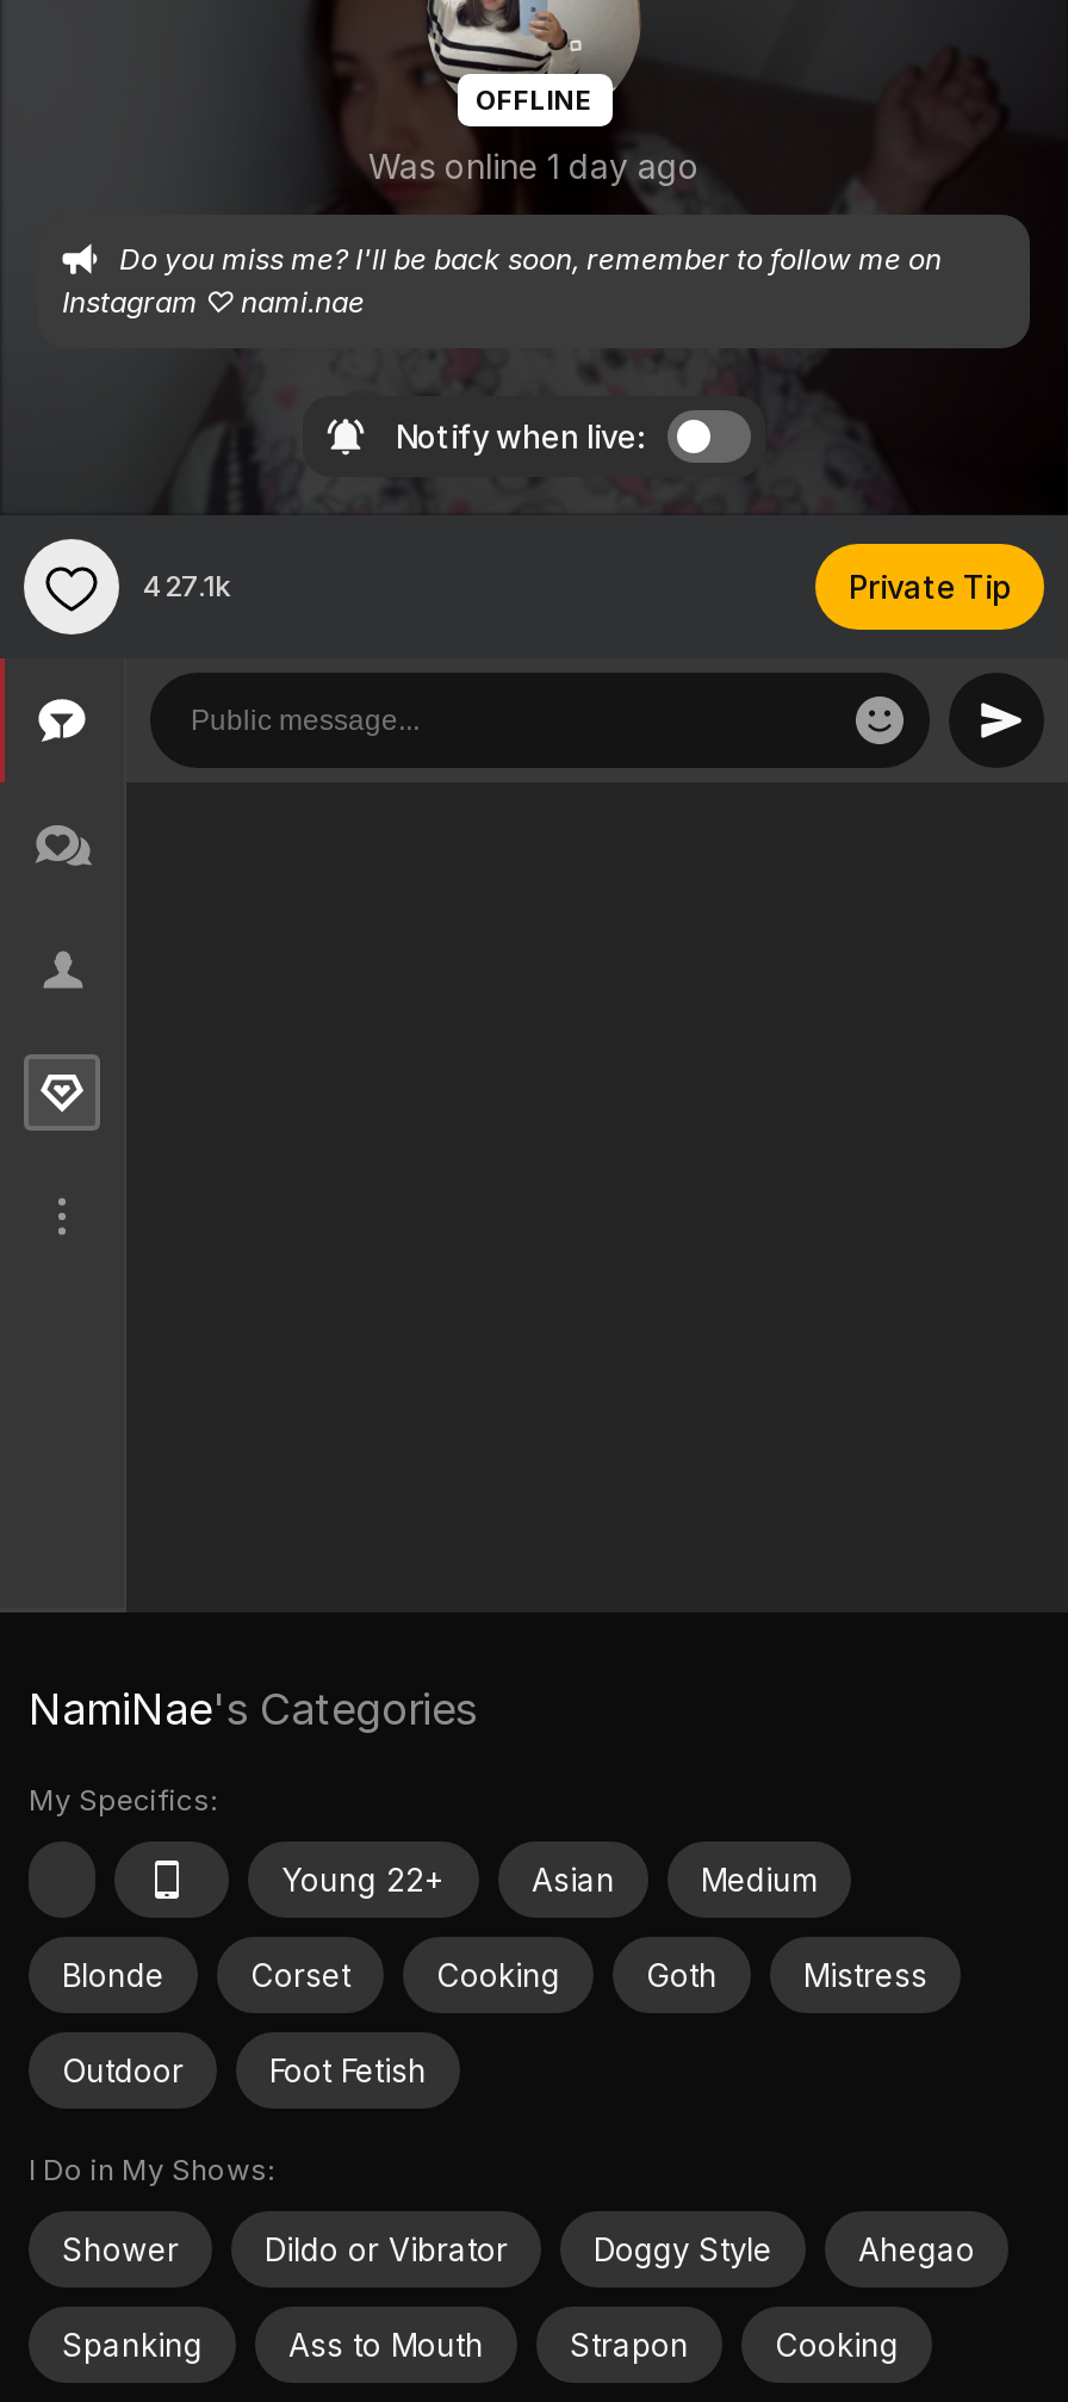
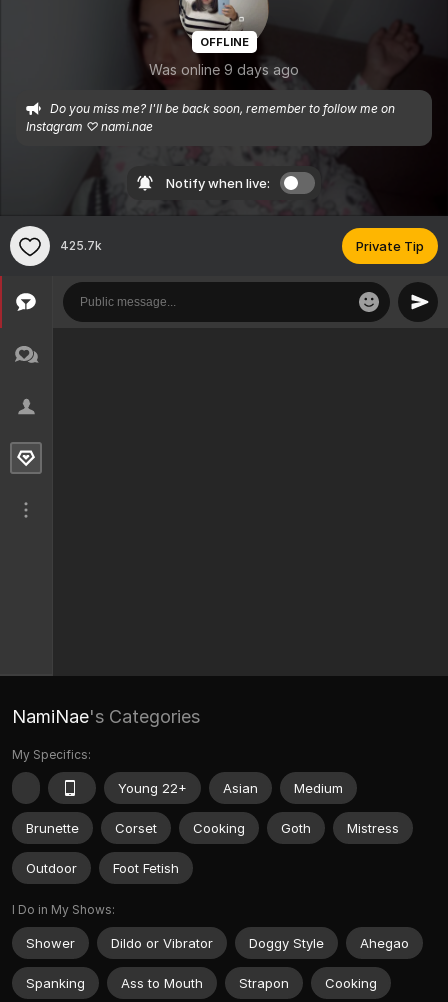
- Was online 1 day ago
+ Was online 9 days ago

- 427.1k
+ 425.7k

- Blonde
+ Brunette
